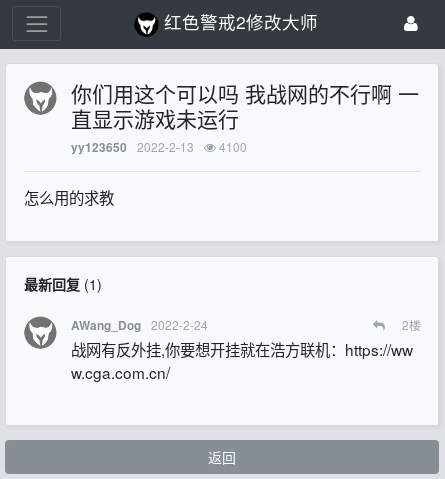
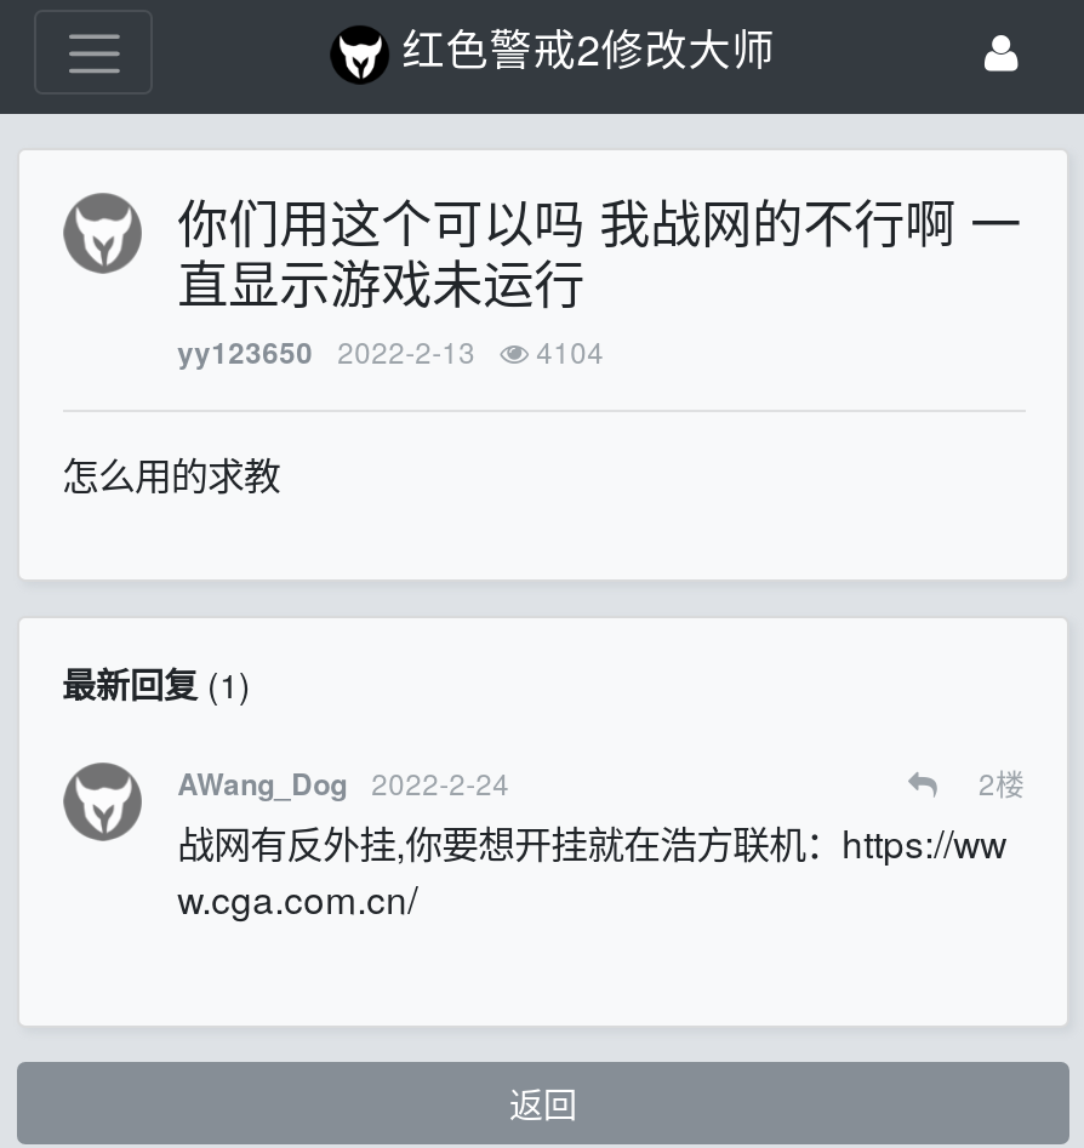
- yy123650 2022-2-13 4100
+ yy123650 2022-2-13 4104
